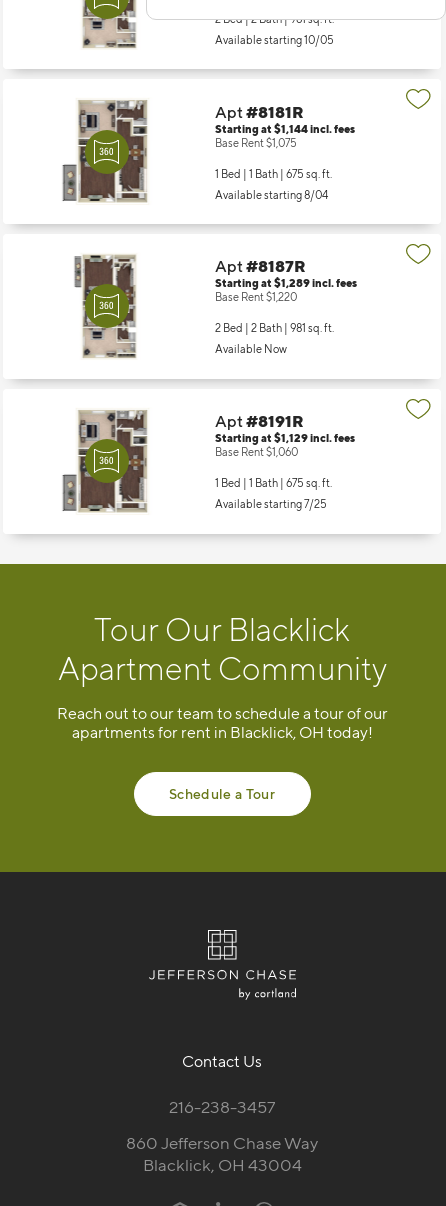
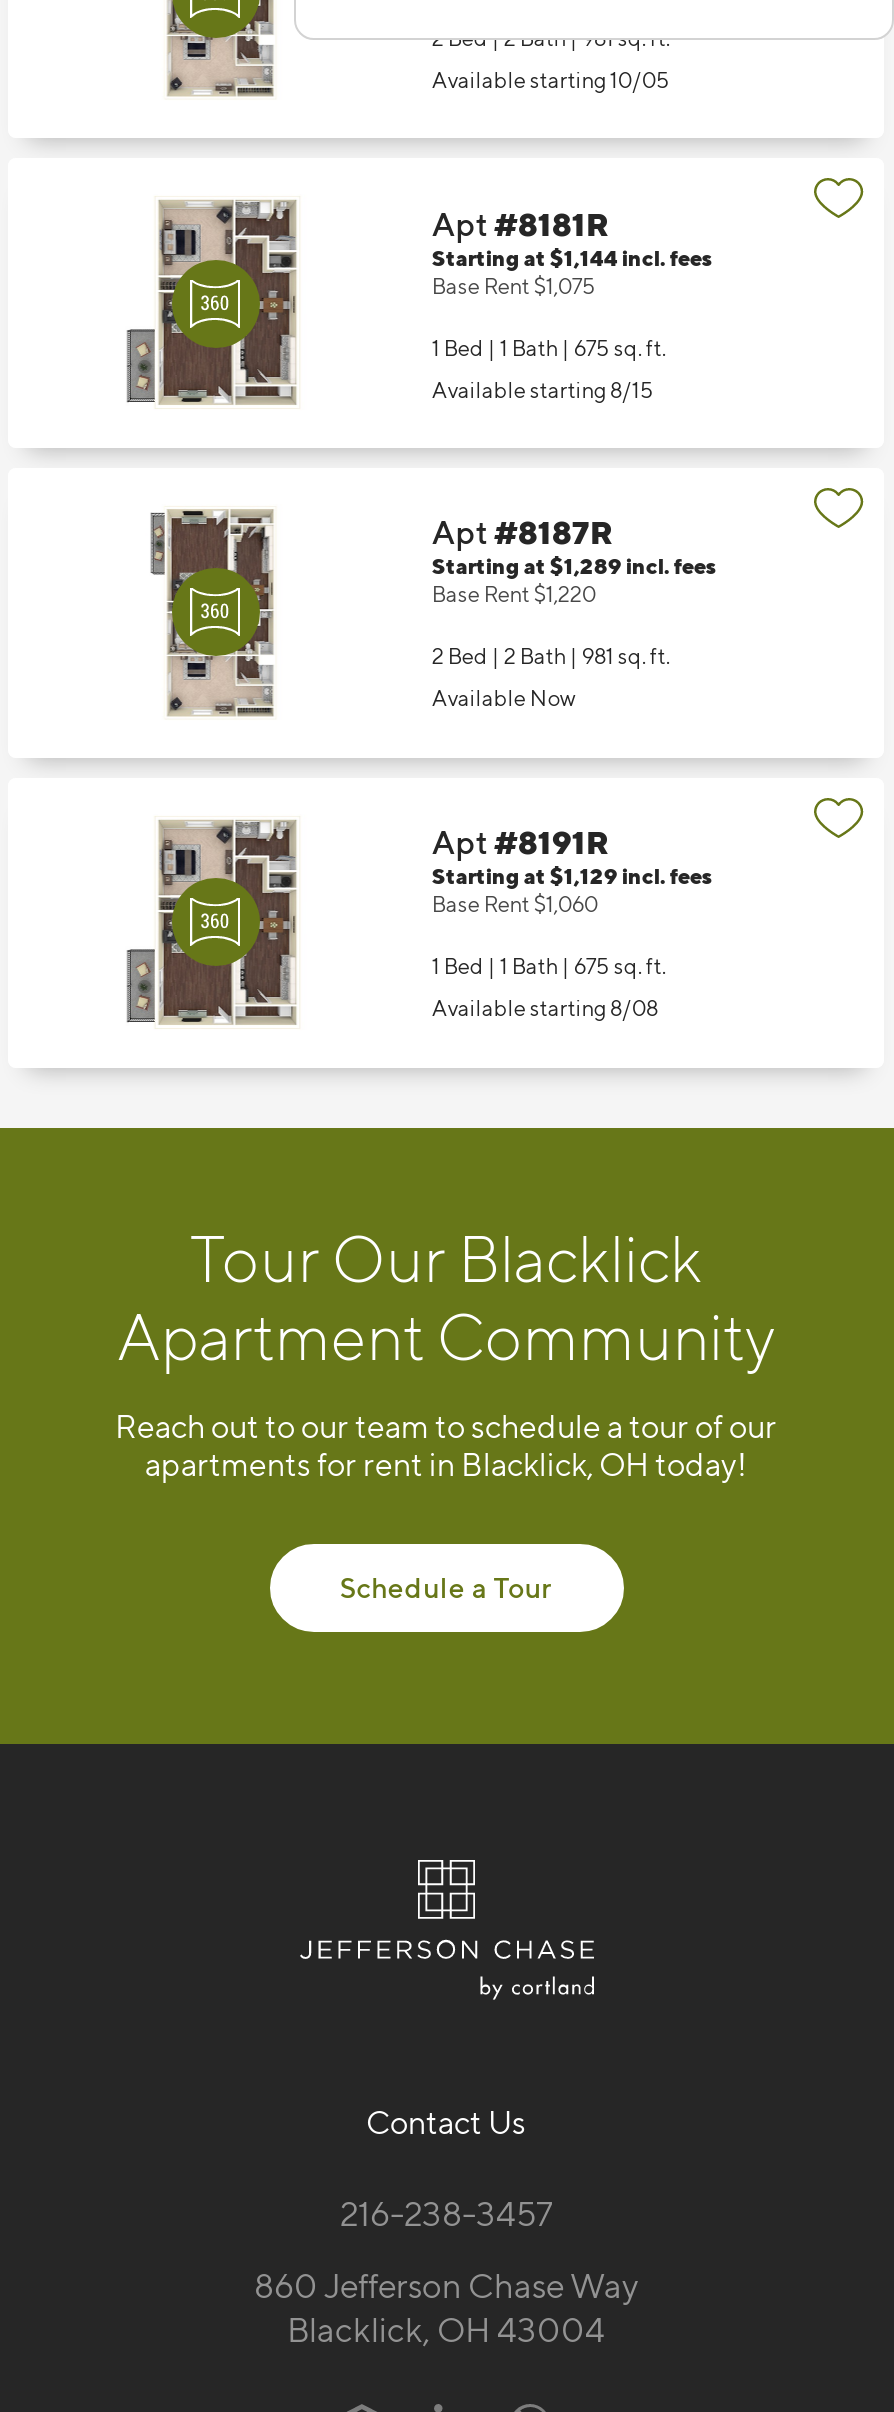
- Available starting 8/04
+ Available starting 8/15

- Available starting 7/25
+ Available starting 8/08
